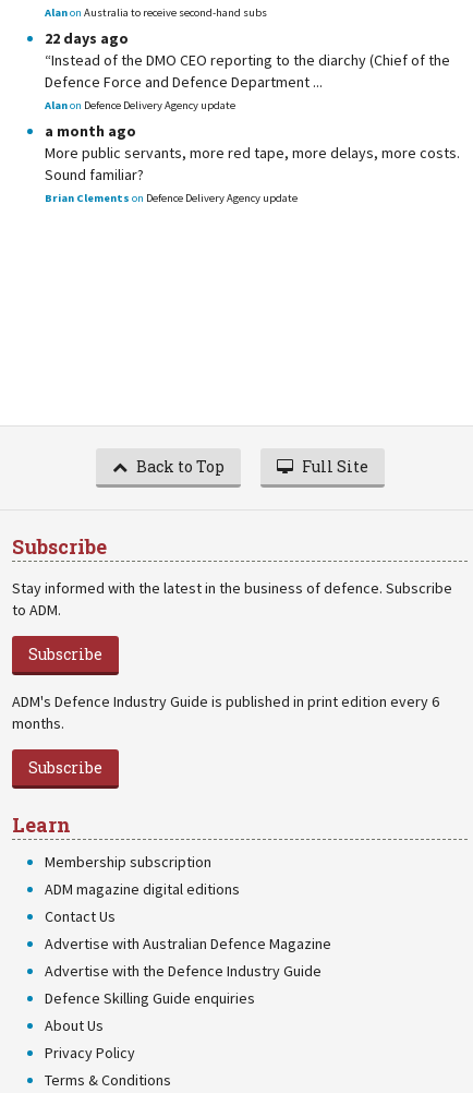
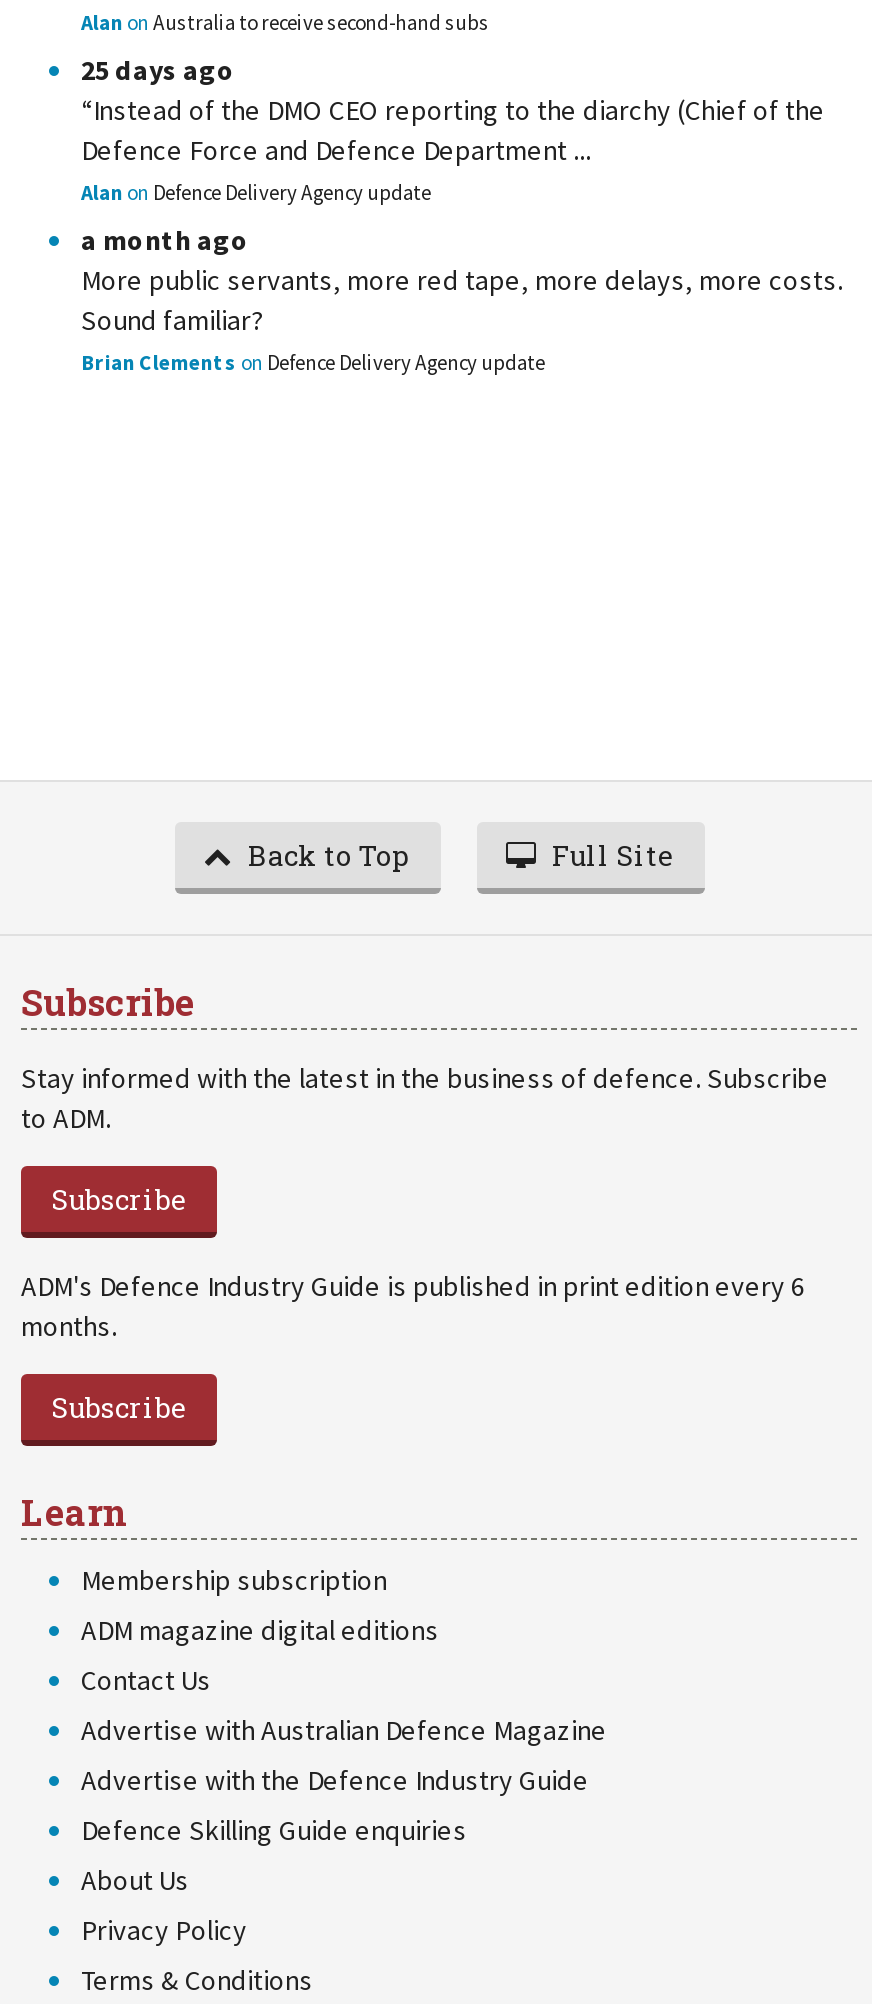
- 22 days ago
+ 25 days ago
